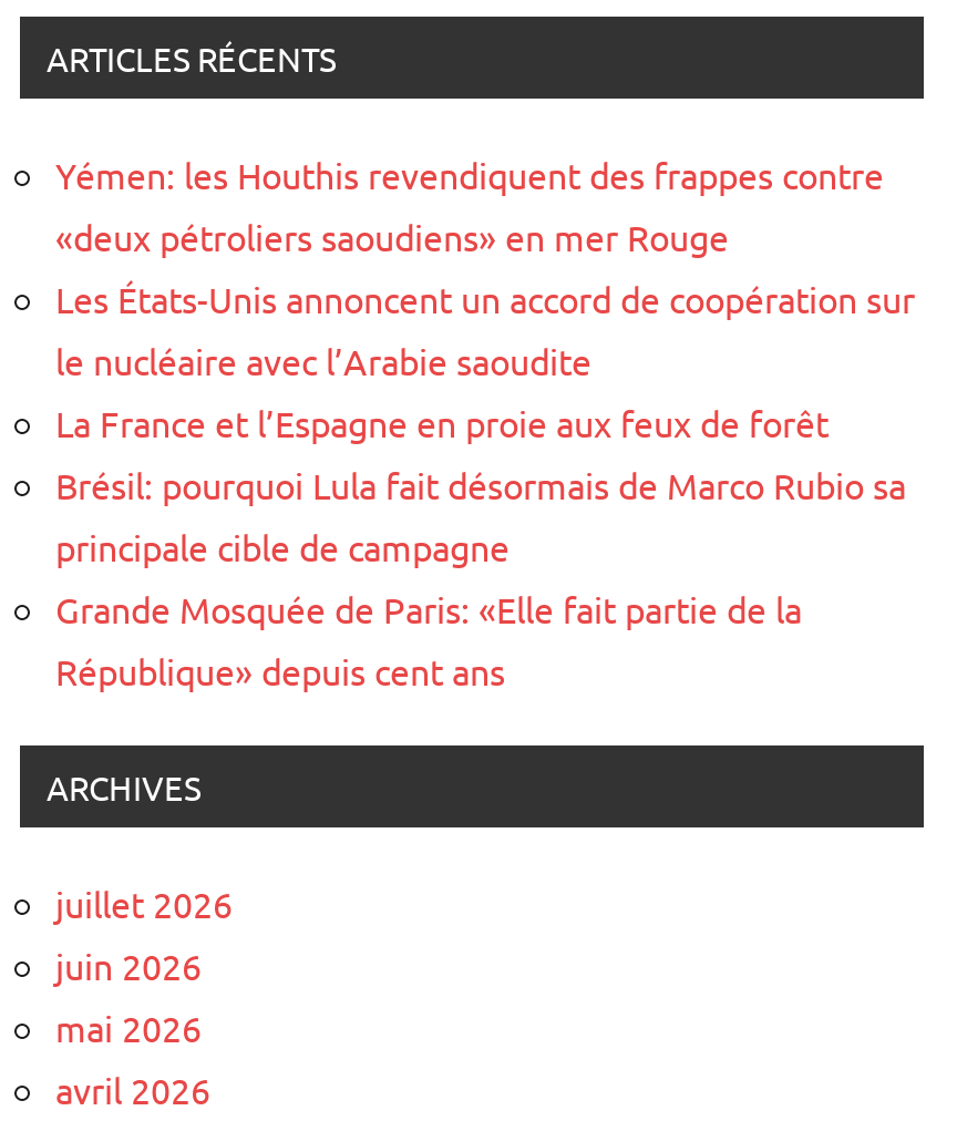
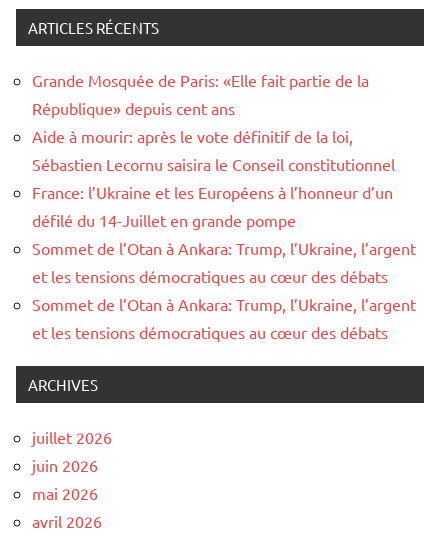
- Yémen: les Houthis revendiquent des frappes contre
- «deux pétroliers saoudiens» en mer Rouge
- Les États-Unis annoncent un accord de coopération sur
- le nucléaire avec l’Arabie saoudite
- La France et l’Espagne en proie aux feux de forêt
- Brésil: pourquoi Lula fait désormais de Marco Rubio sa
- principale cible de campagne

moved up: Grande Mosquée de Paris: «Elle fait partie de la | République» depuis cent ans

+ Aide à mourir: après le vote définitif de la loi,
+ Sébastien Lecornu saisira le Conseil constitutionnel
+ France: l’Ukraine et les Européens à l’honneur d’un
+ défilé du 14-Juillet en grande pompe
+ Sommet de l’Otan à Ankara: Trump, l’Ukraine, l’argent
+ et les tensions démocratiques au cœur des débats
+ Sommet de l’Otan à Ankara: Trump, l’Ukraine, l’argent
+ et les tensions démocratiques au cœur des débats
